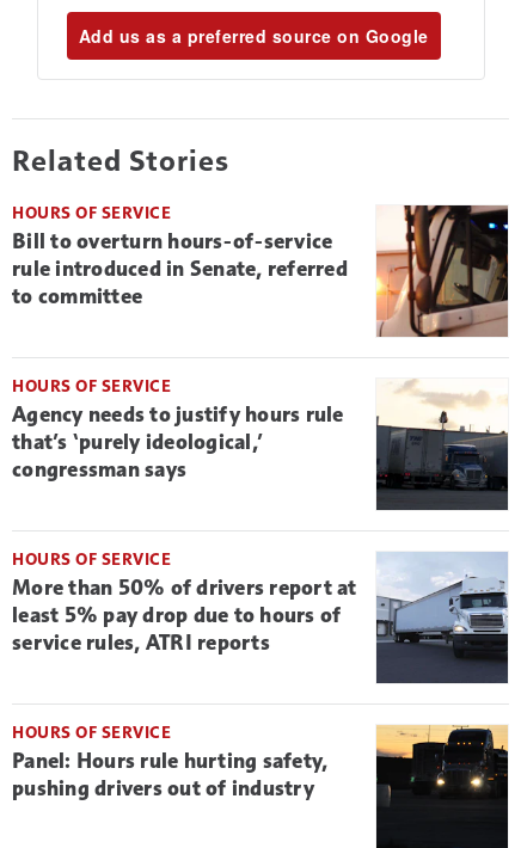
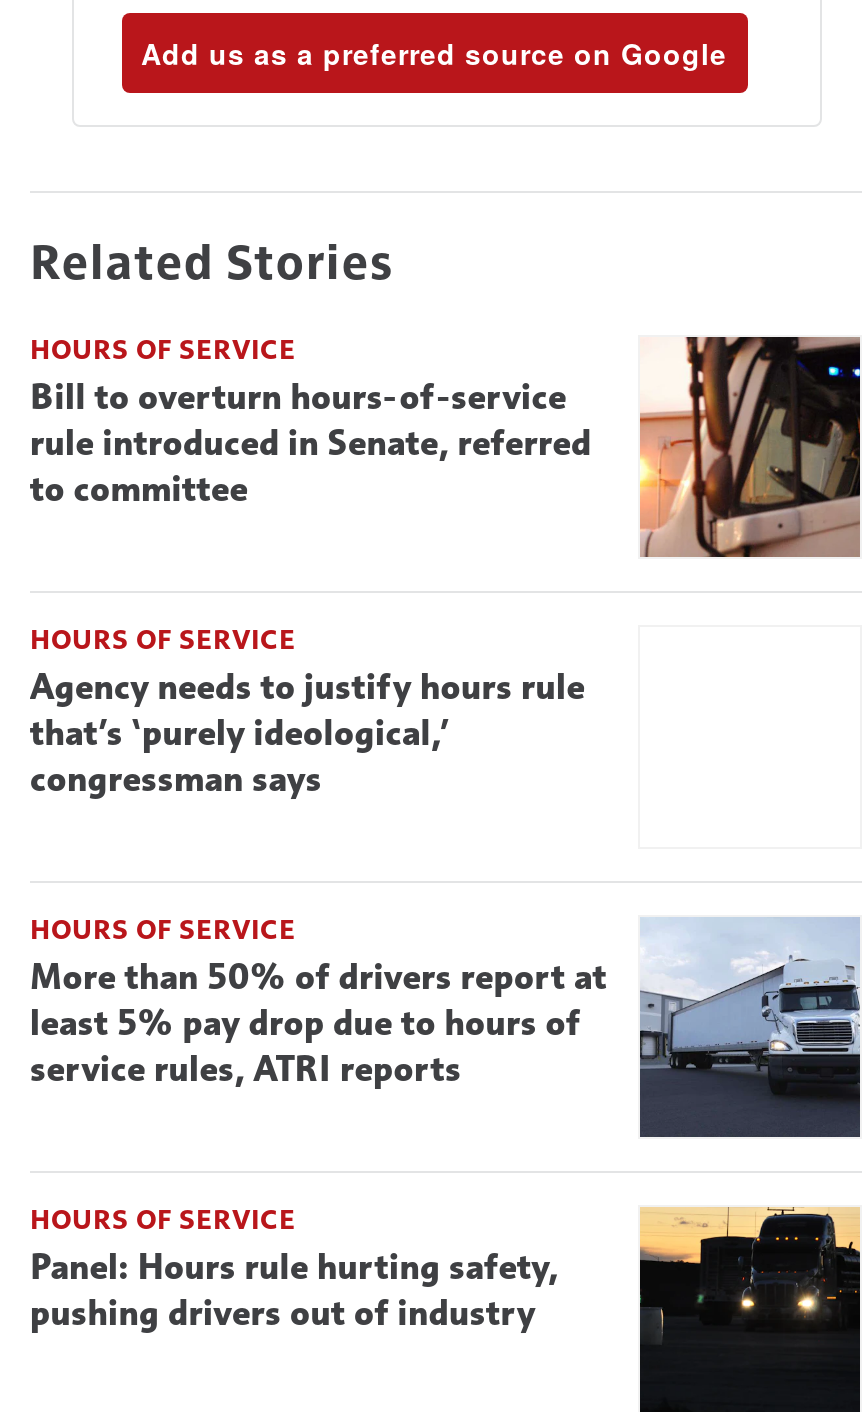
- [image]
